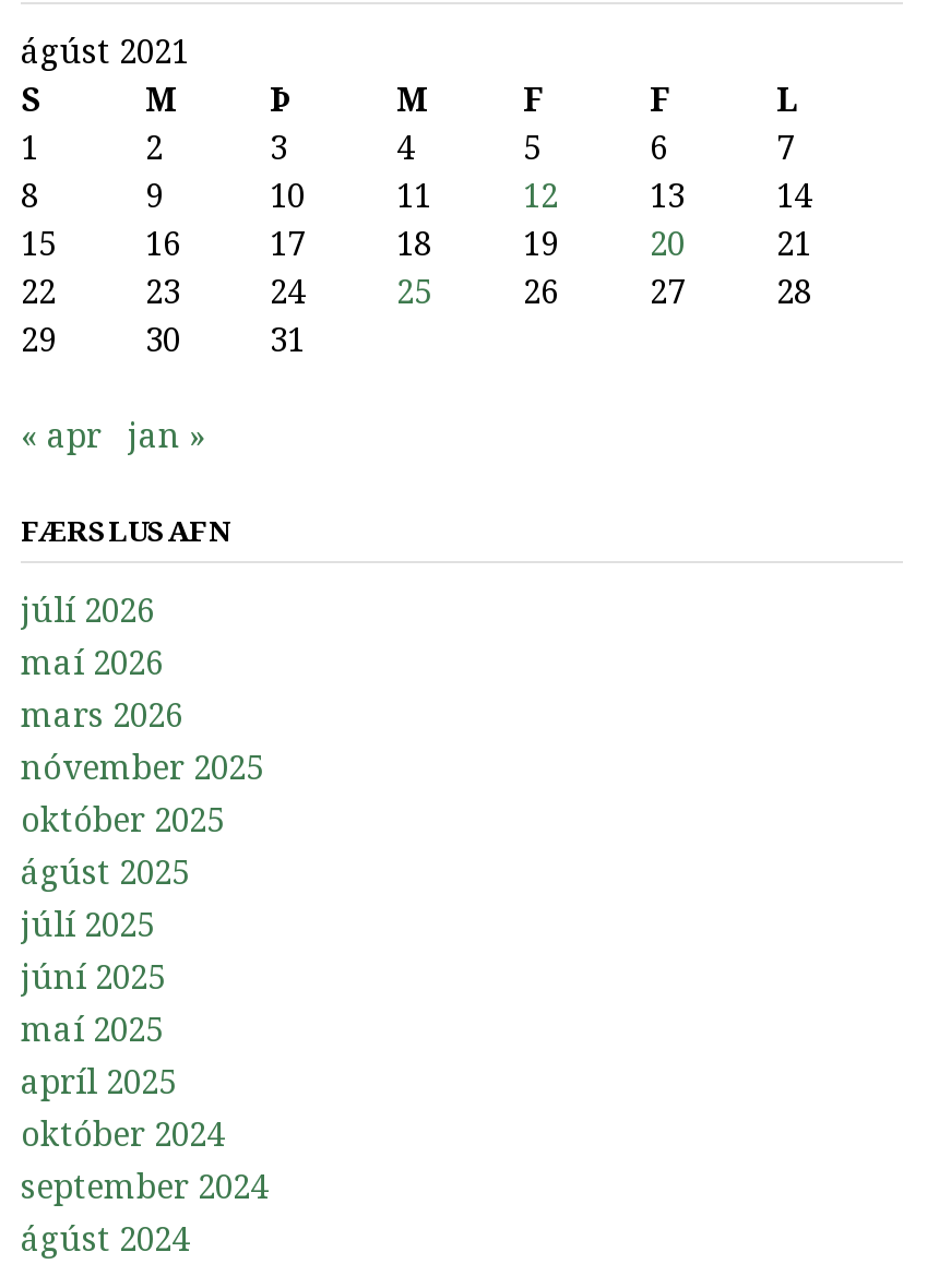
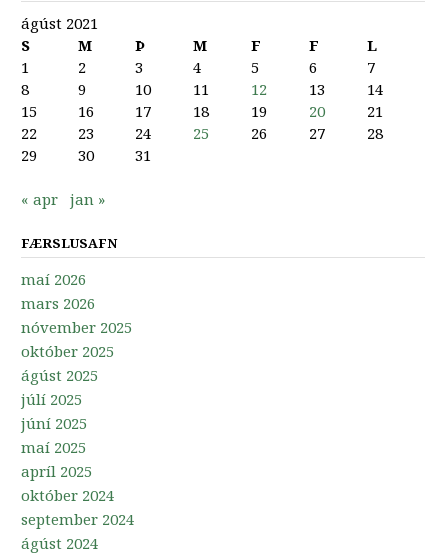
- júlí 2026
